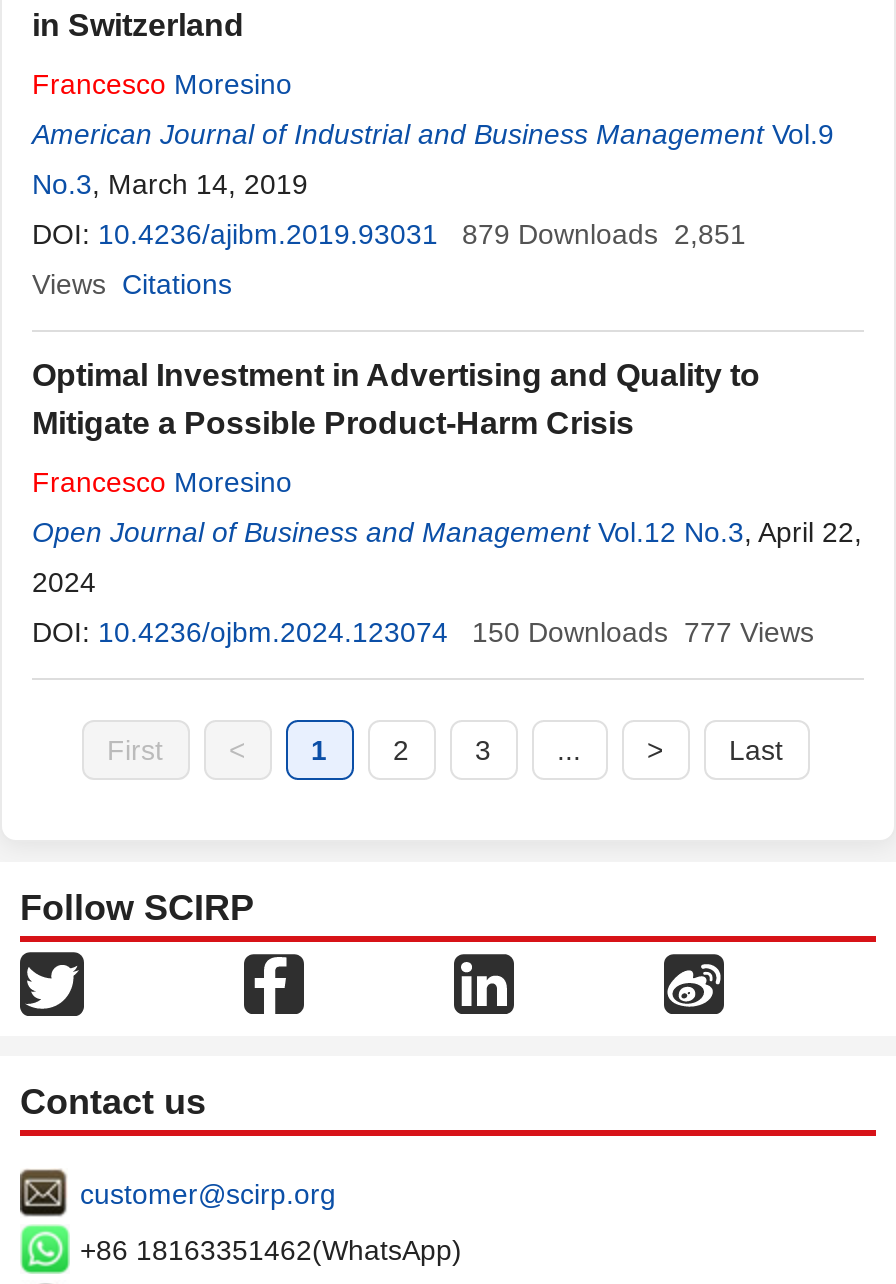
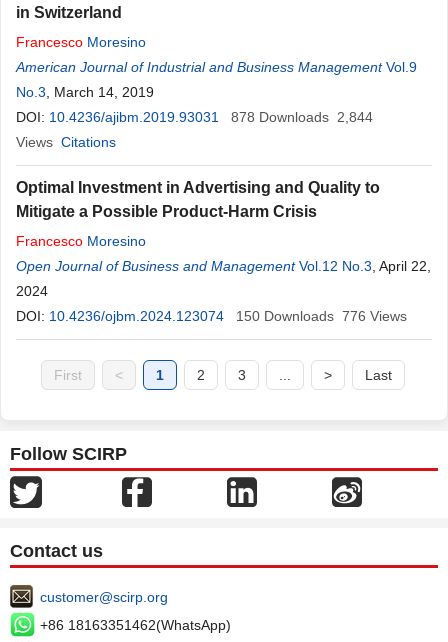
- DOI: 10.4236/ajibm.2019.93031 879 Downloads 2,851
+ DOI: 10.4236/ajibm.2019.93031 878 Downloads 2,844

- 150 Downloads 777 Views
+ 150 Downloads 776 Views
